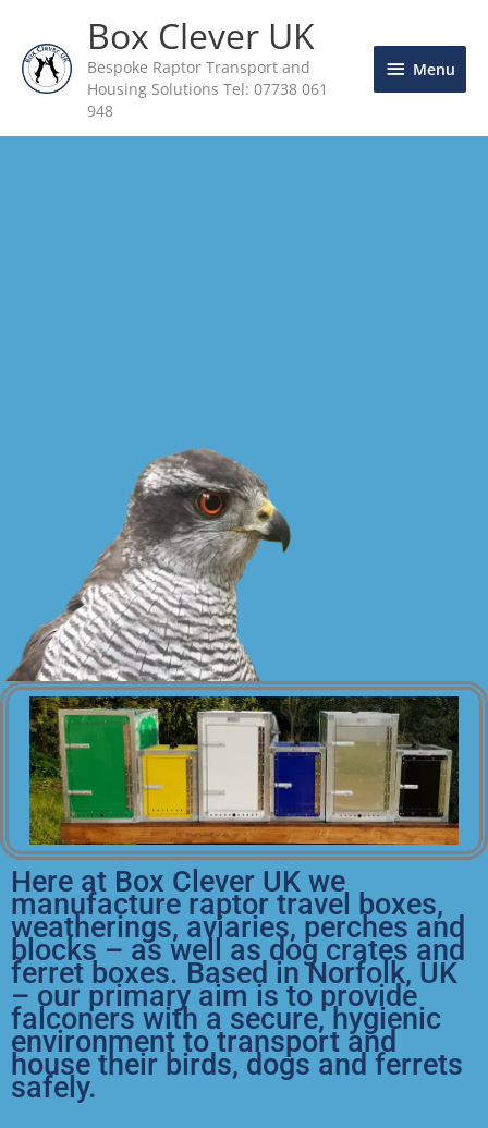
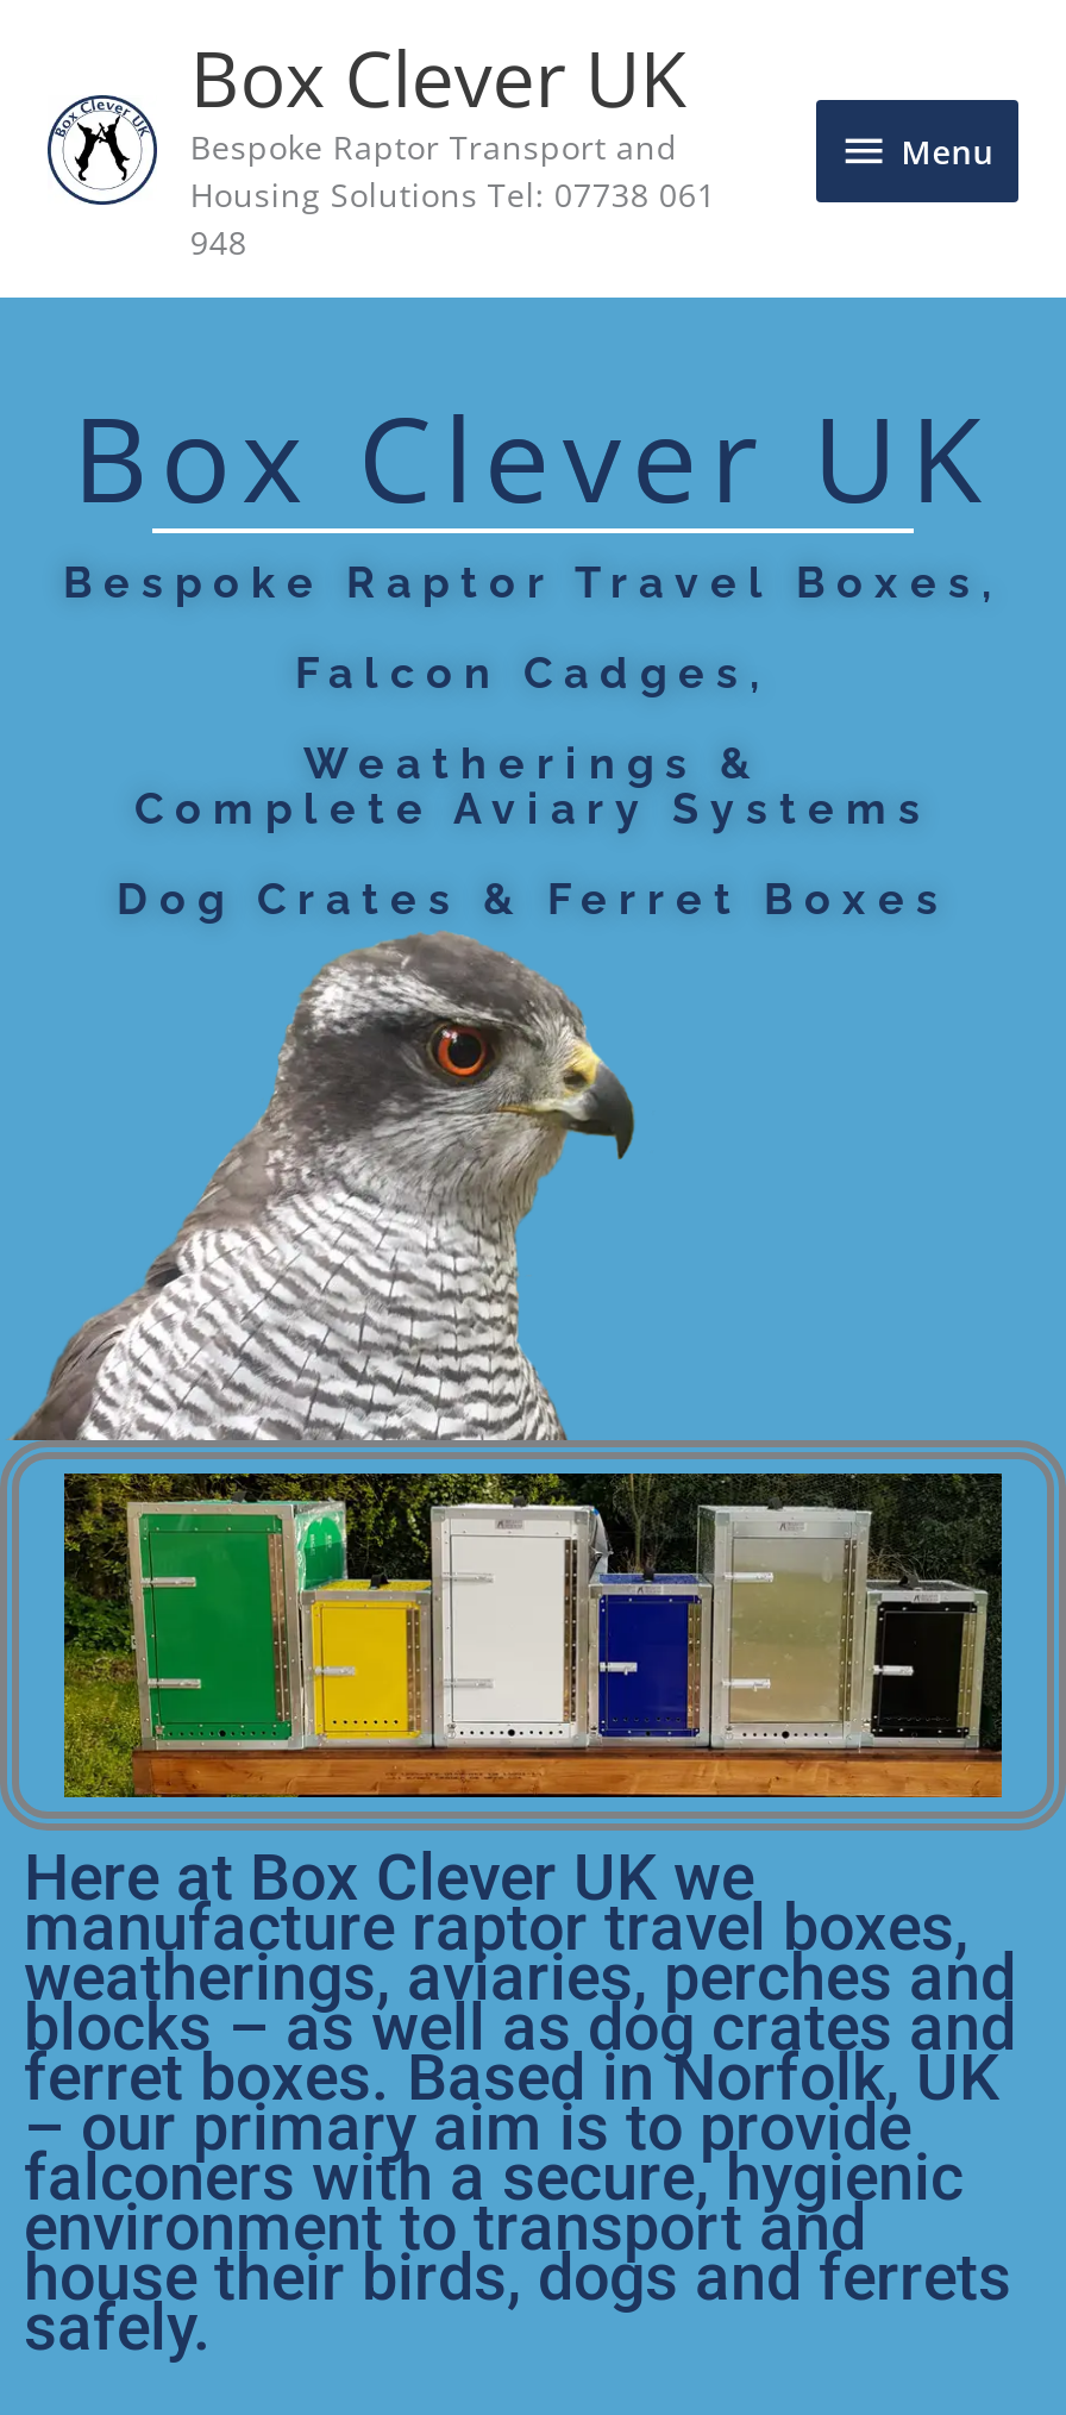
+ Box Clever UK
+ Bespoke Raptor Travel Boxes,
+ Falcon Cadges,
+ Weatherings &
+ Complete Aviary Systems
+ Dog Crates & Ferret Boxes
